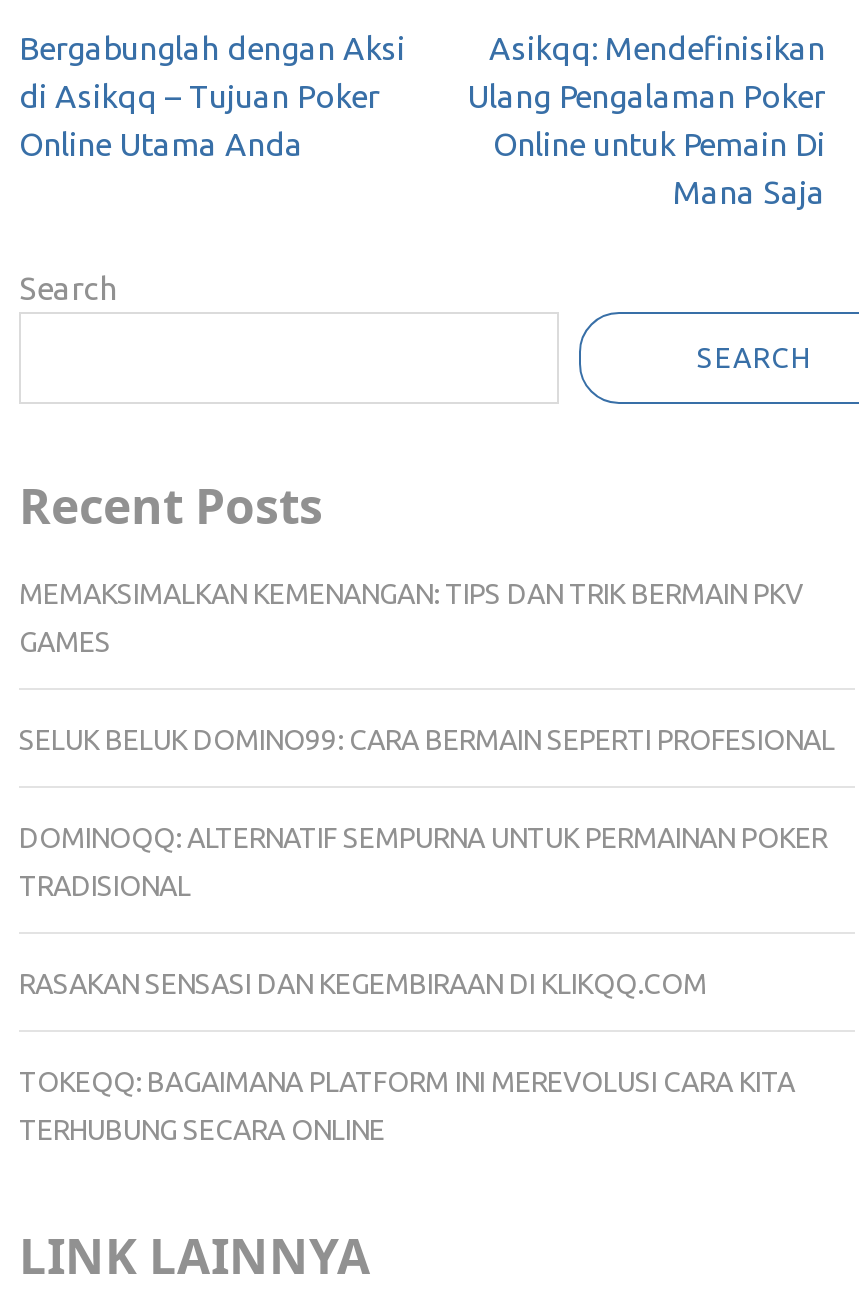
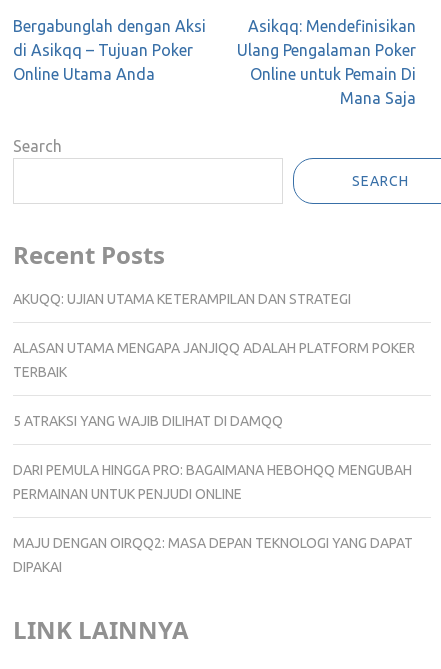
- MEMAKSIMALKAN KEMENANGAN: TIPS DAN TRIK BERMAIN PKV
+ AKUQQ: UJIAN UTAMA KETERAMPILAN DAN STRATEGI

- GAMES
+ ALASAN UTAMA MENGAPA JANJIQQ ADALAH PLATFORM POKER

- SELUK BELUK DOMINO99: CARA BERMAIN SEPERTI PROFESIONAL
+ TERBAIK

- DOMINOQQ: ALTERNATIF SEMPURNA UNTUK PERMAINAN POKER
+ 5 ATRAKSI YANG WAJIB DILIHAT DI DAMQQ

- TRADISIONAL
+ DARI PEMULA HINGGA PRO: BAGAIMANA HEBOHQQ MENGUBAH

- RASAKAN SENSASI DAN KEGEMBIRAAN DI KLIKQQ.COM
+ PERMAINAN UNTUK PENJUDI ONLINE

- TOKEQQ: BAGAIMANA PLATFORM INI MEREVOLUSI CARA KITA
+ MAJU DENGAN OIRQQ2: MASA DEPAN TEKNOLOGI YANG DAPAT

- TERHUBUNG SECARA ONLINE
+ DIPAKAI
